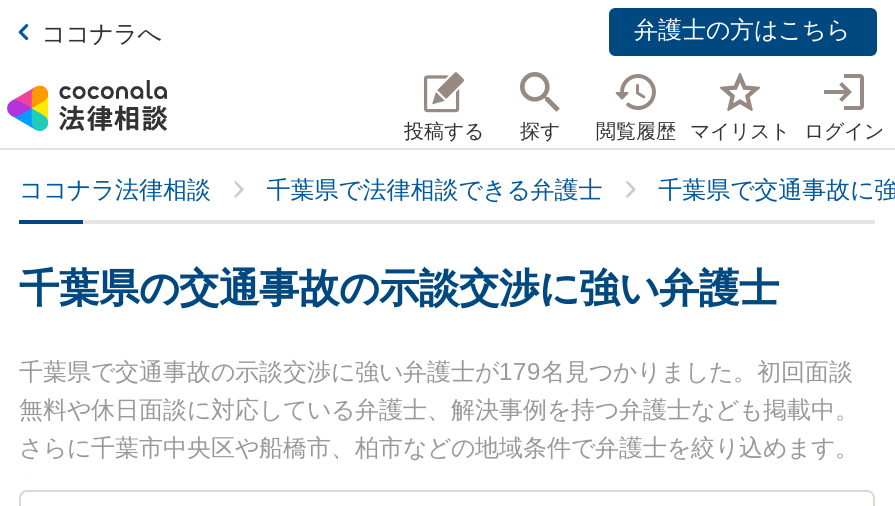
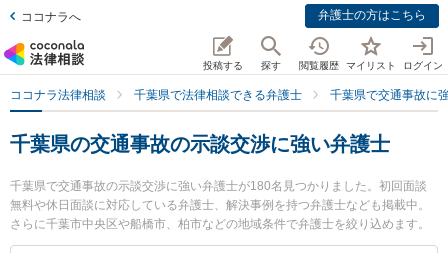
- 千葉県で交通事故の示談交渉に強い弁護士が179名見つかりました。初回面談
+ 千葉県で交通事故の示談交渉に強い弁護士が180名見つかりました。初回面談
